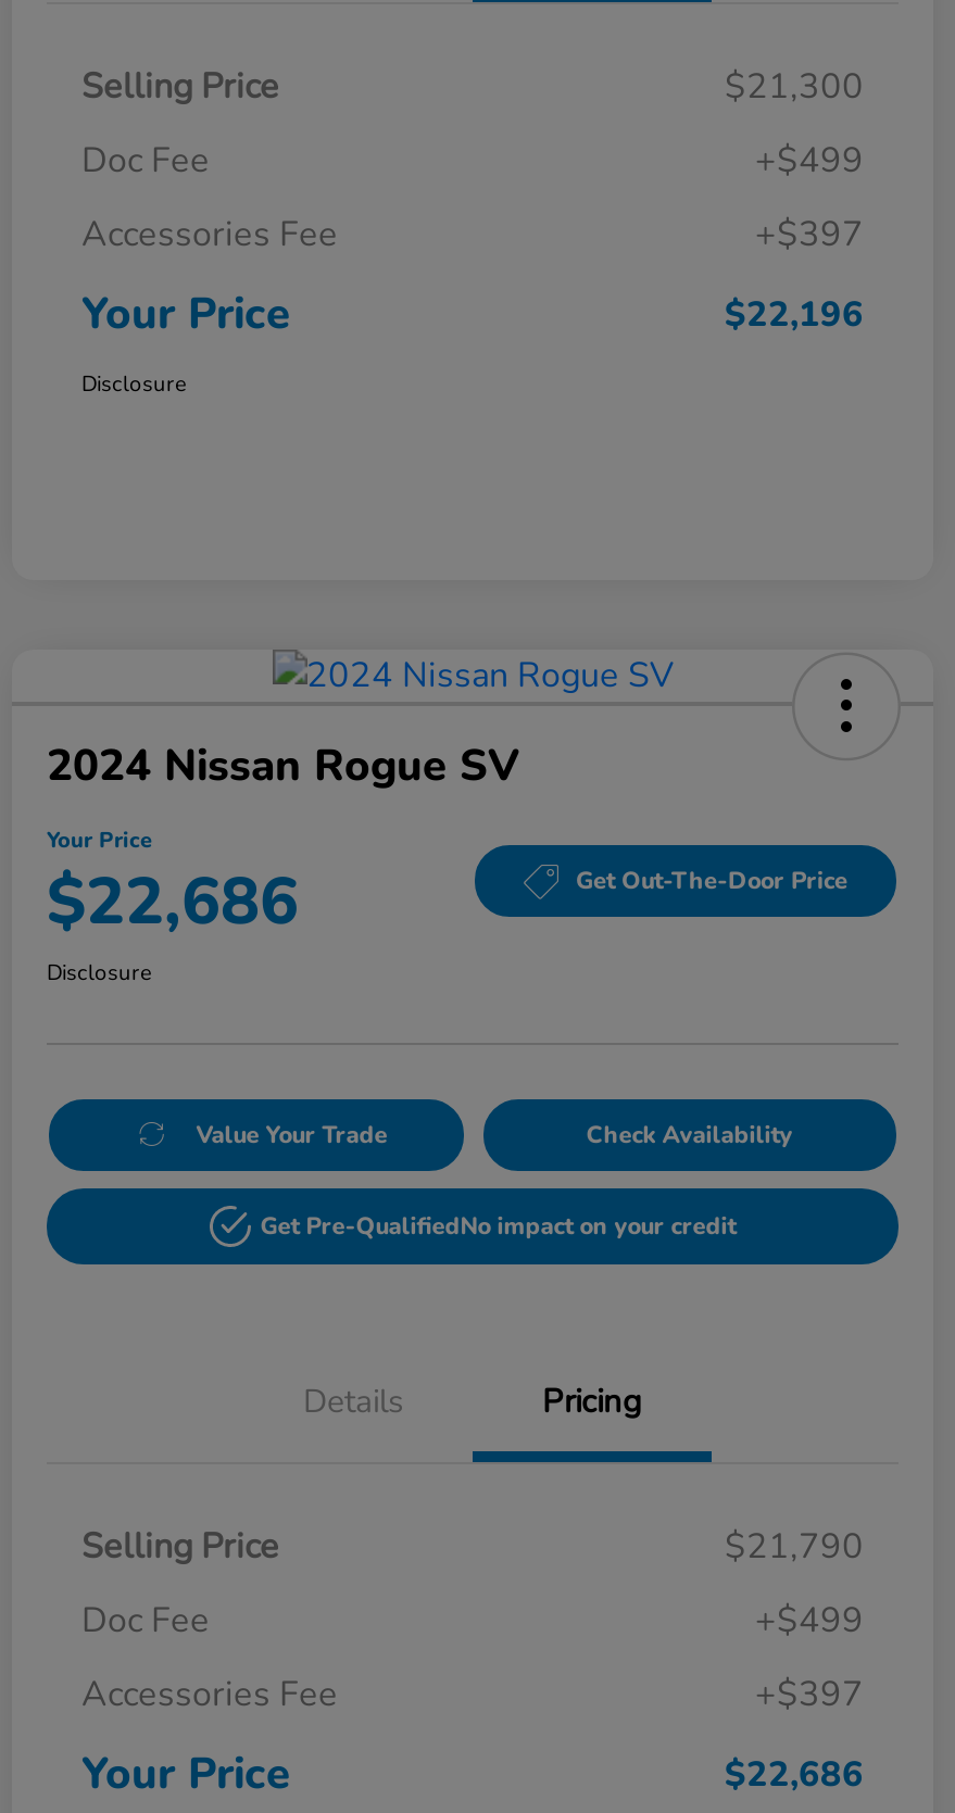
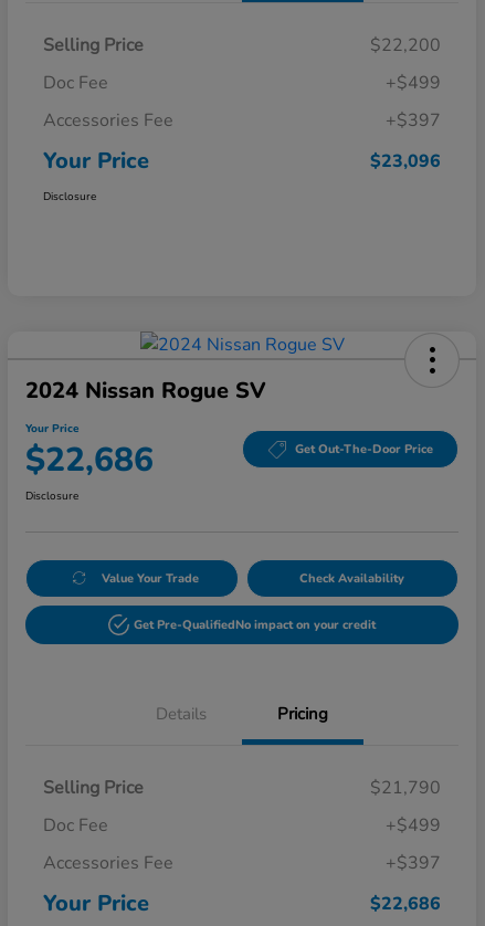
- $21,300
+ $22,200

- $22,196
+ $23,096
